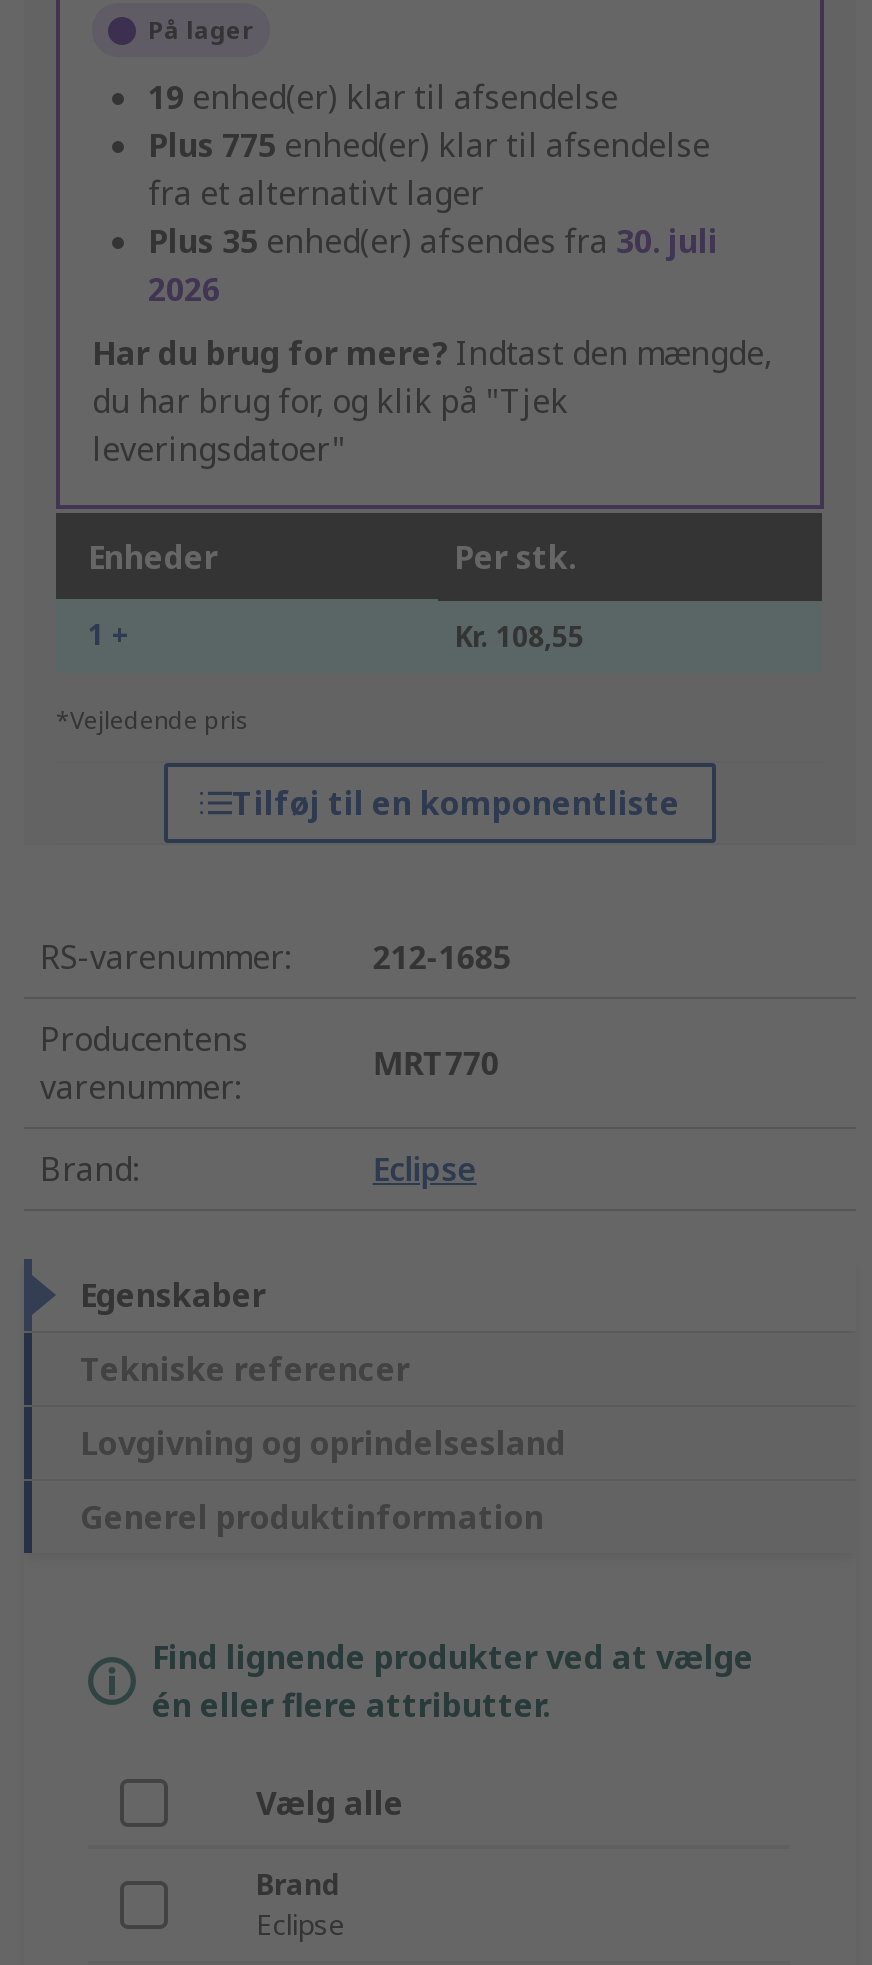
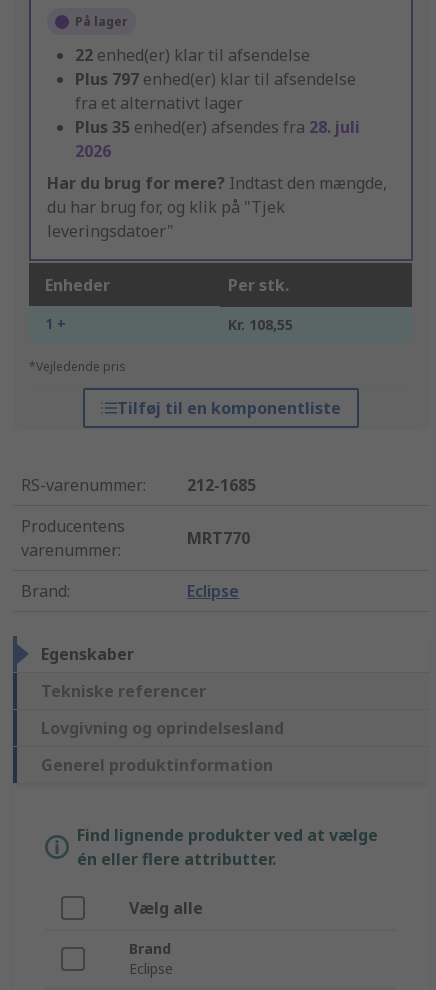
- 19 enhed(er) klar til afsendelse
+ 22 enhed(er) klar til afsendelse

- Plus 775 enhed(er) klar til afsendelse
+ Plus 797 enhed(er) klar til afsendelse

- Plus 35 enhed(er) afsendes fra 30. juli
+ Plus 35 enhed(er) afsendes fra 28. juli
